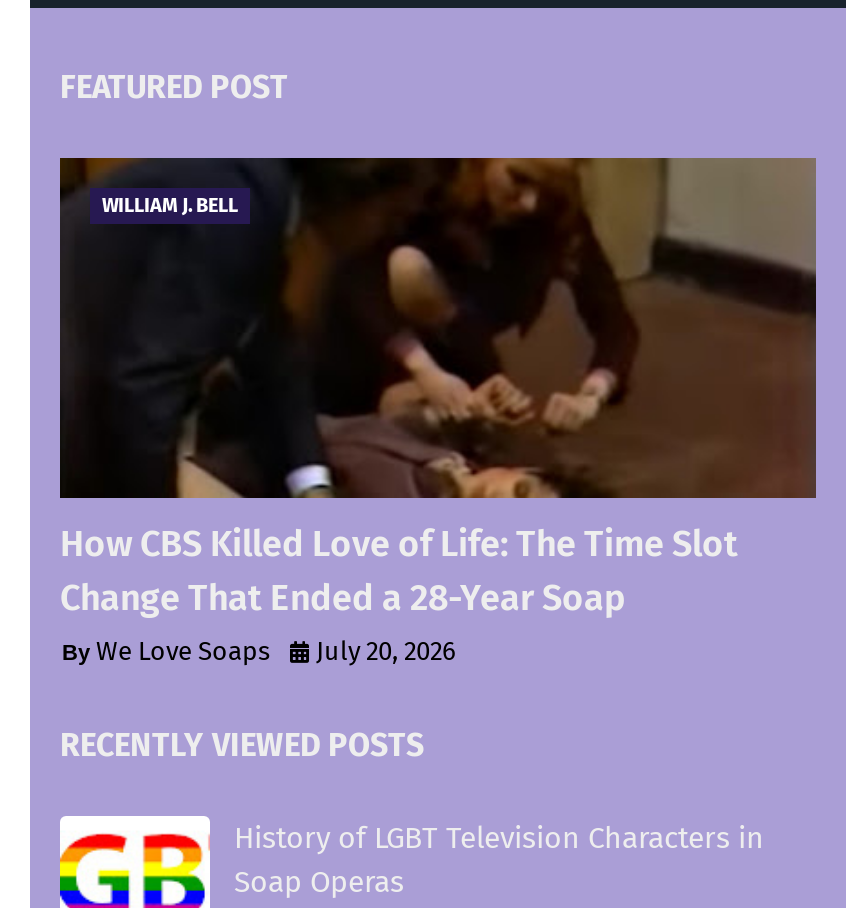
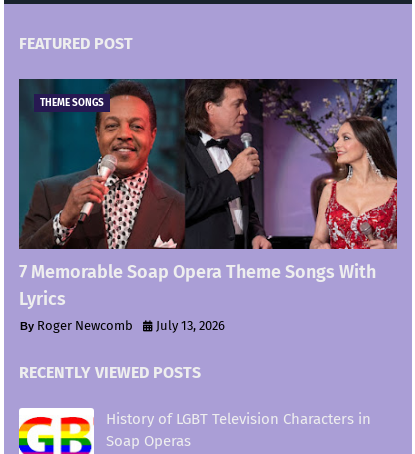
- [image]
- WILLIAM J. BELL
+ [image]
+ THEME SONGS

- How CBS Killed Love of Life: The Time Slot
- Change That Ended a 28-Year Soap
- We Love Soaps
- July 20, 2026
+ 7 Memorable Soap Opera Theme Songs With
+ Lyrics
+ Roger Newcomb
+ July 13, 2026
